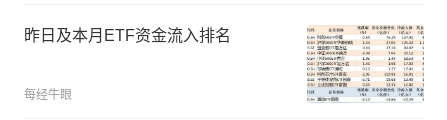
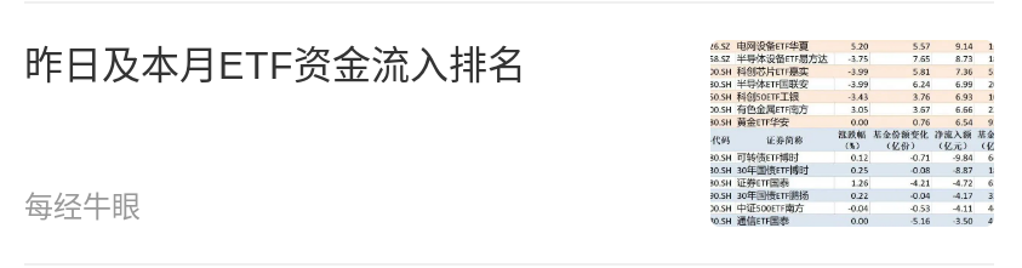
- [image]
+ [image]
